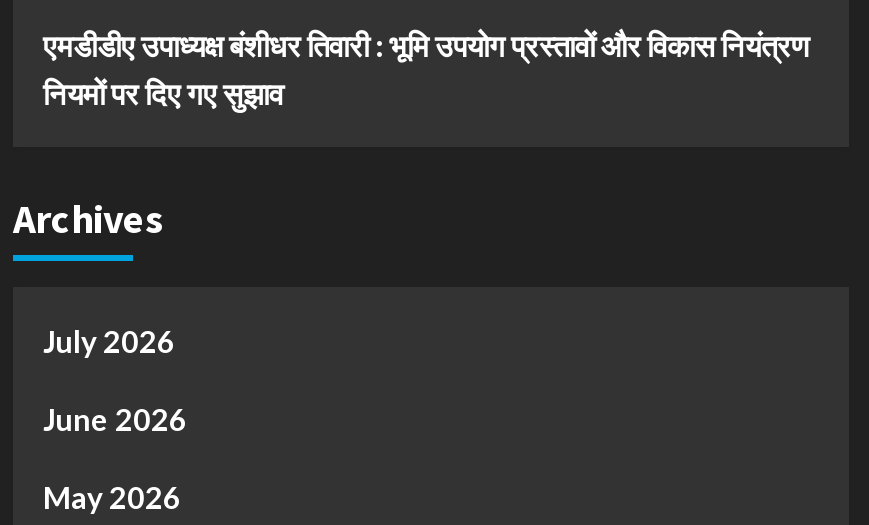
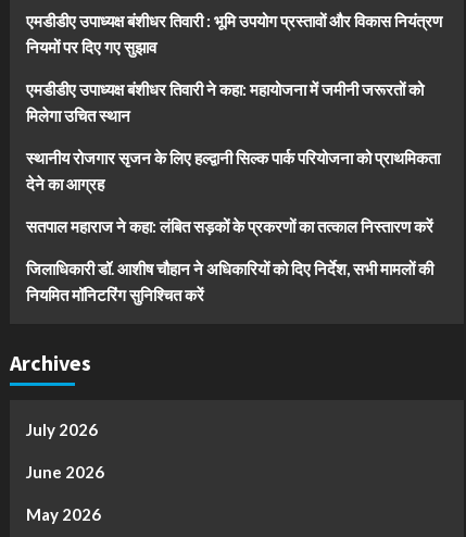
+ एमडीडीए उपाध्यक्ष बंशीधर तिवारी ने कहा: महायोजना में जमीनी जरूरतों को
+ मिलेगा उचित स्थान
+ स्थानीय रोजगार सृजन के लिए हल्द्वानी सिल्क पार्क परियोजना को प्राथमिकता
+ देने का आग्रह
+ सतपाल महाराज ने कहा: लंबित सड़कों के प्रकरणों का तत्काल निस्तारण करें
+ जिलाधिकारी डॉ. आशीष चौहान ने अधिकारियों को दिए निर्देश, सभी मामलों की
+ नियमित मॉनिटरिंग सुनिश्चित करें
